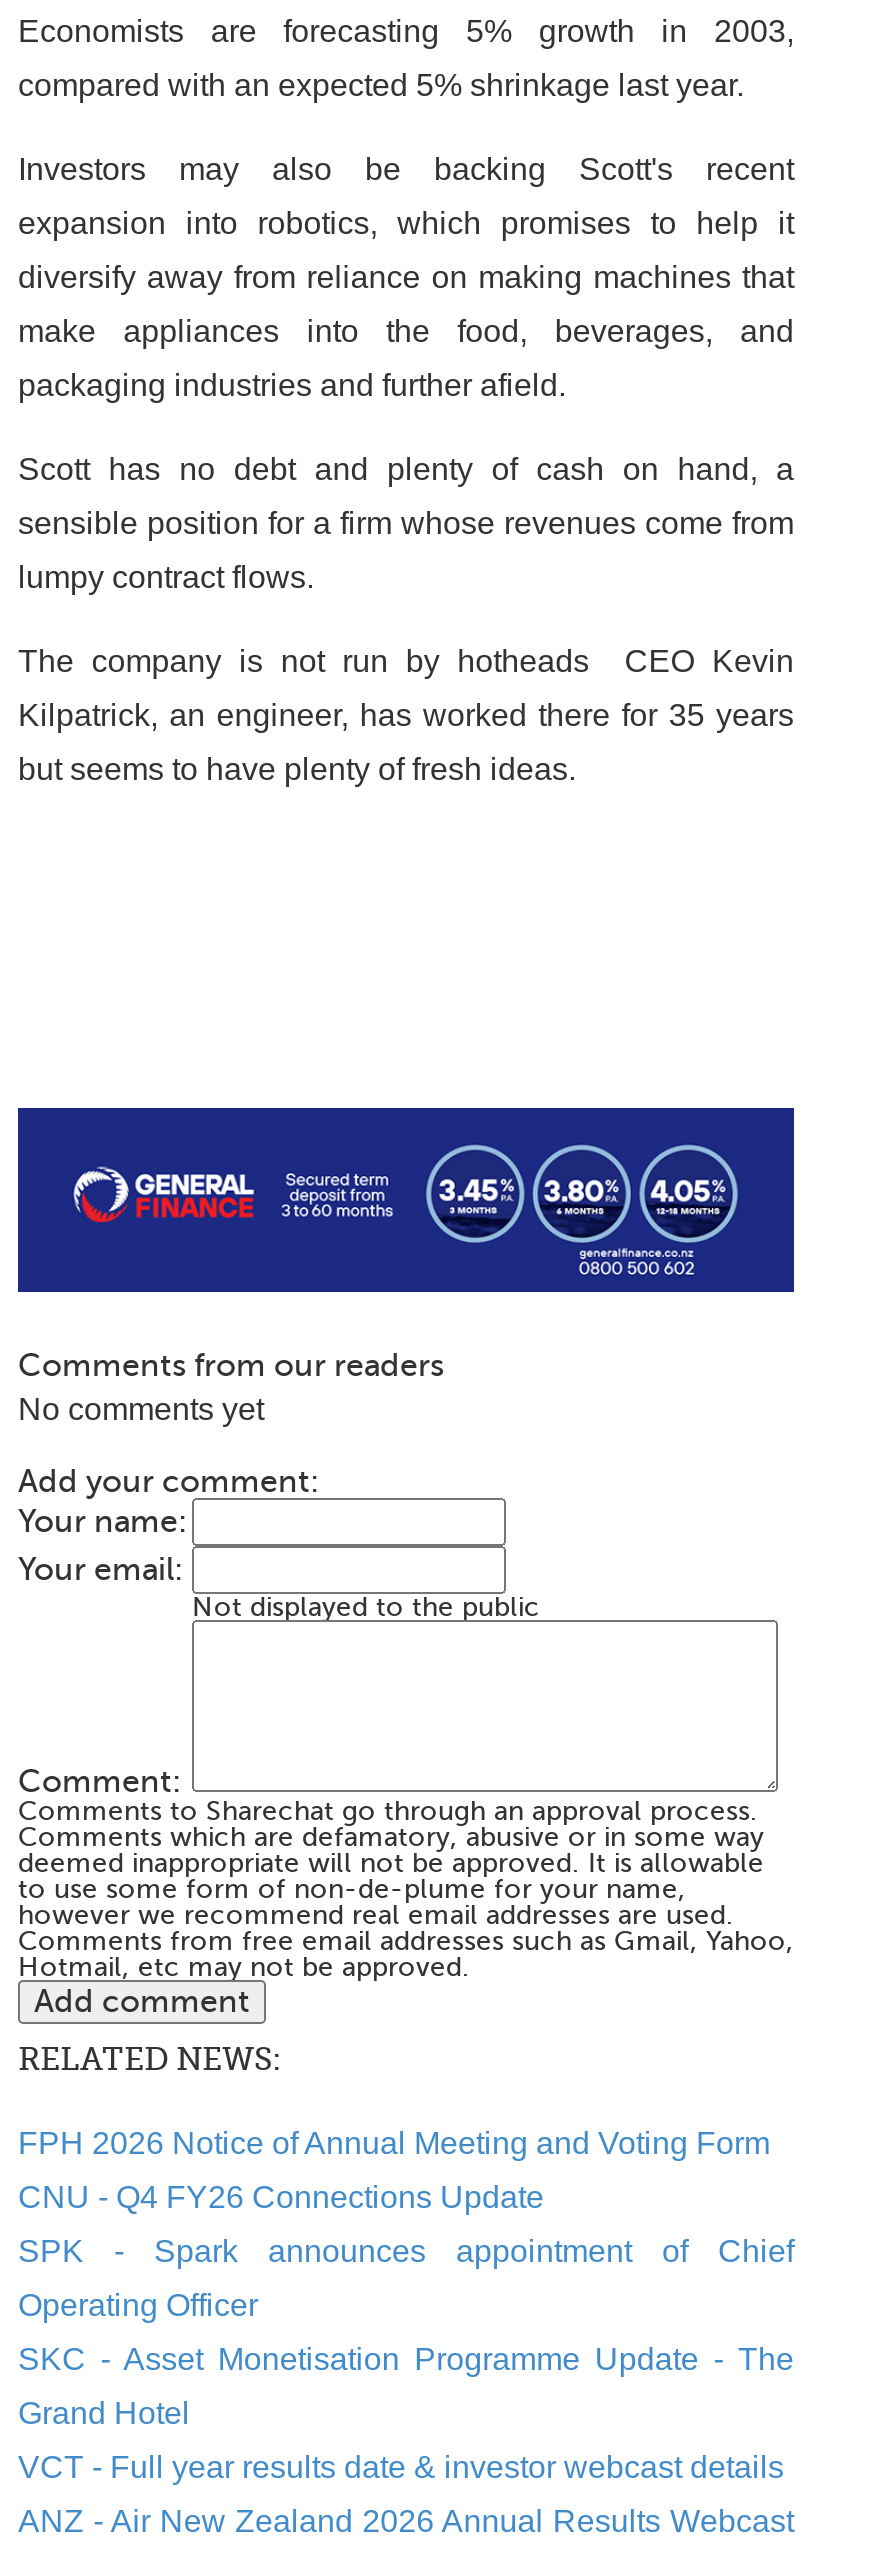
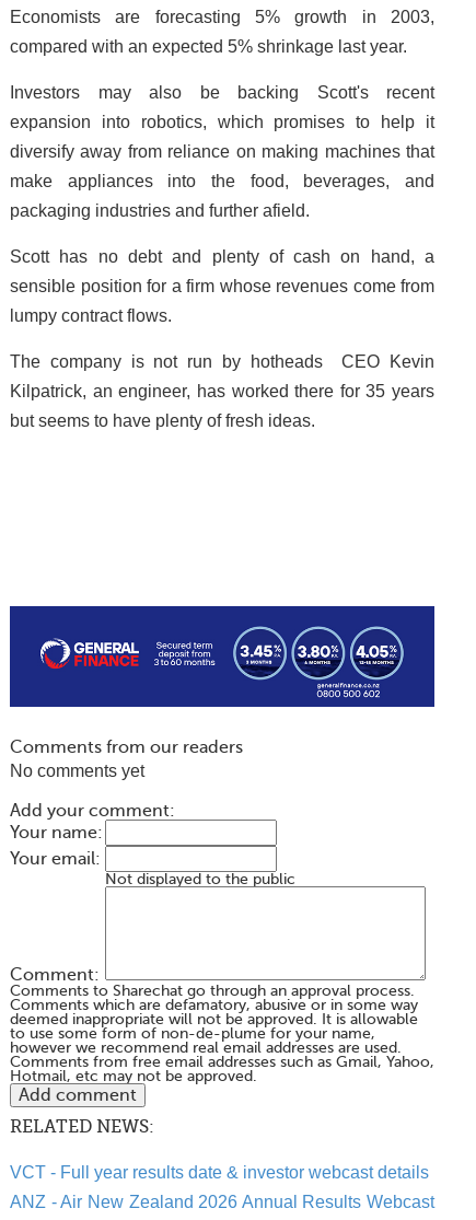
- FPH 2026 Notice of Annual Meeting and Voting Form
- CNU - Q4 FY26 Connections Update
- SPK - Spark announces appointment of Chief
- Operating Officer
- SKC - Asset Monetisation Programme Update - The
- Grand Hotel
